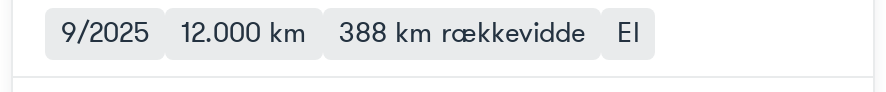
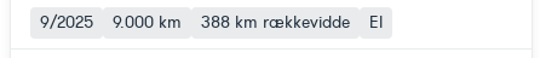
- 9/2025 12.000 km 388 km rækkevidde El
+ 9/2025 9.000 km 388 km rækkevidde El
